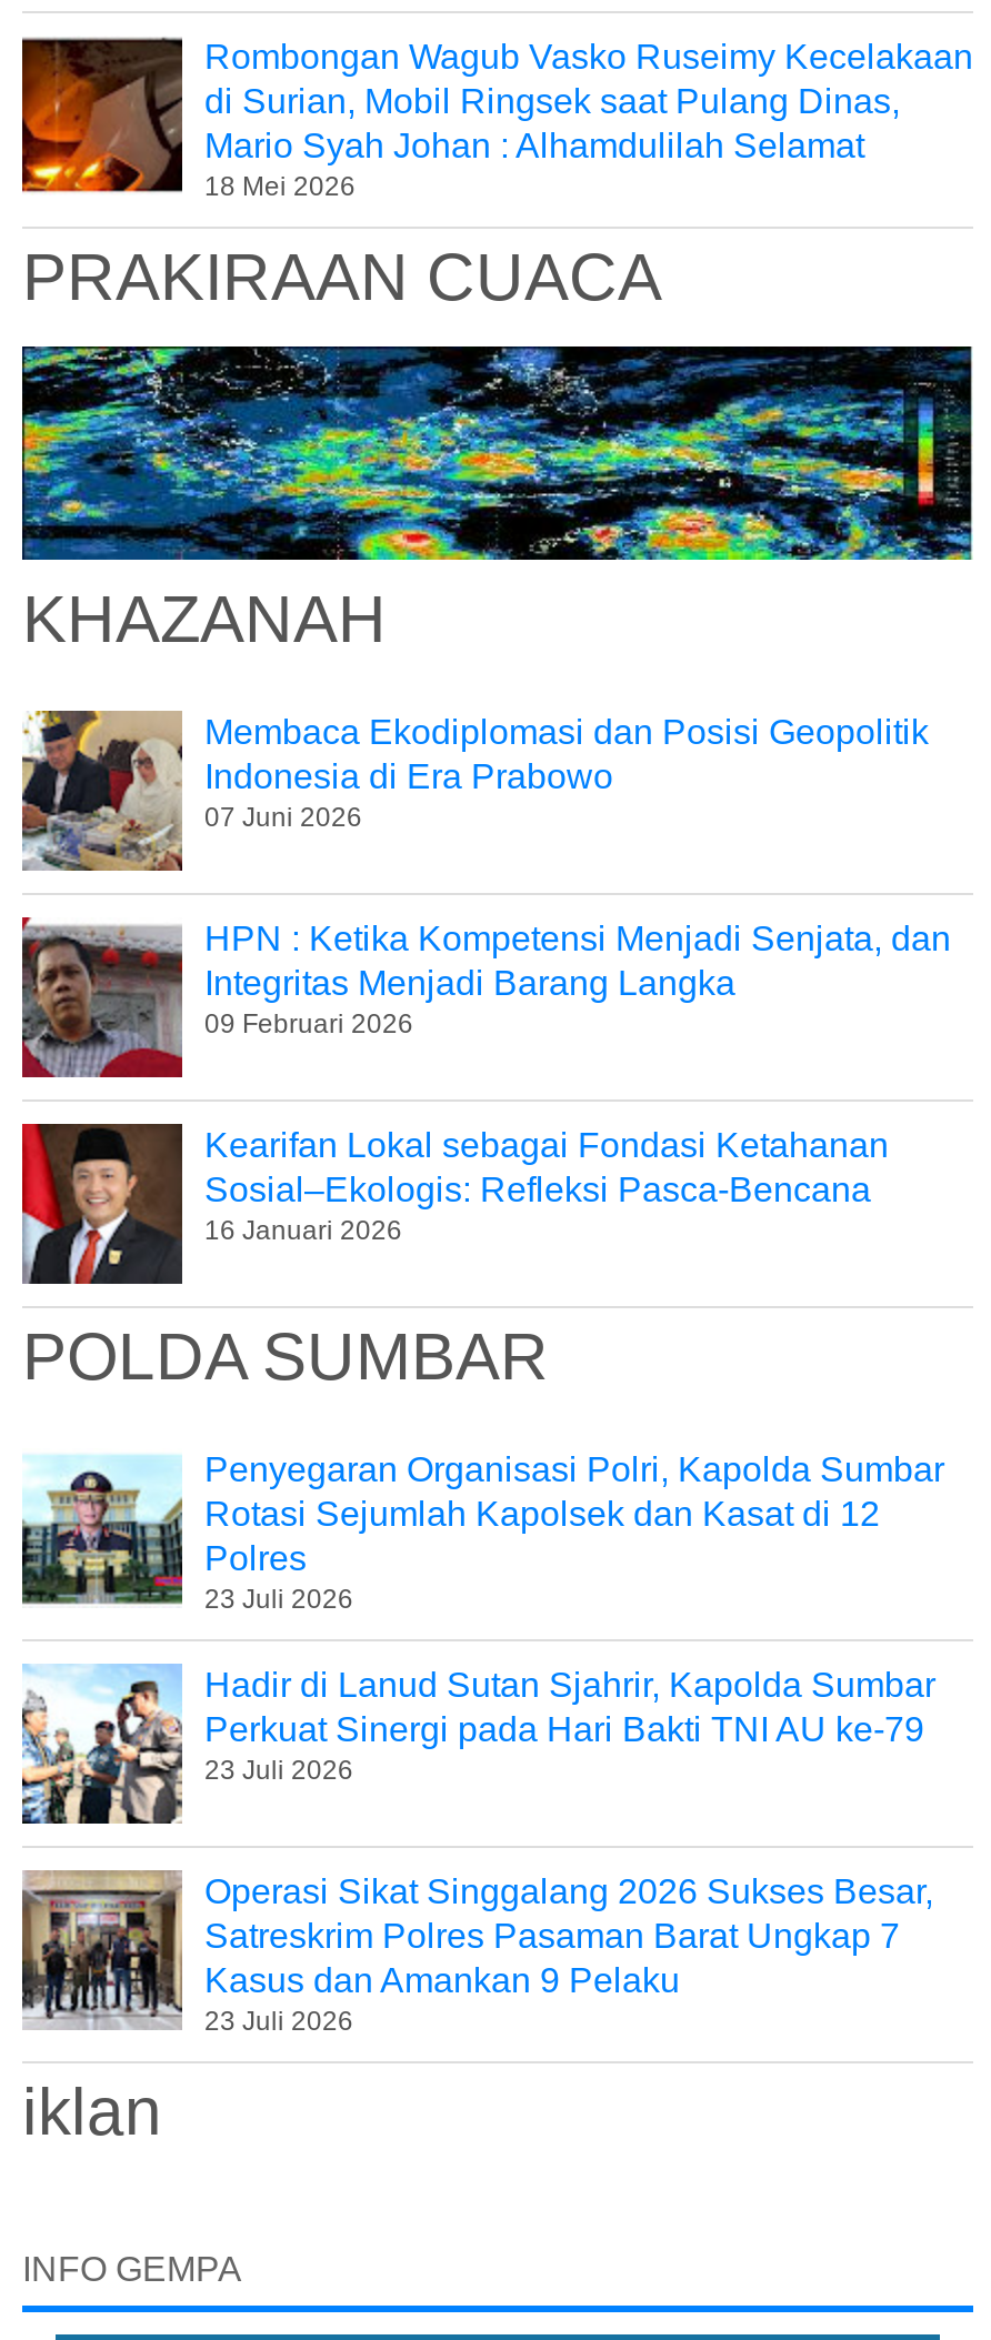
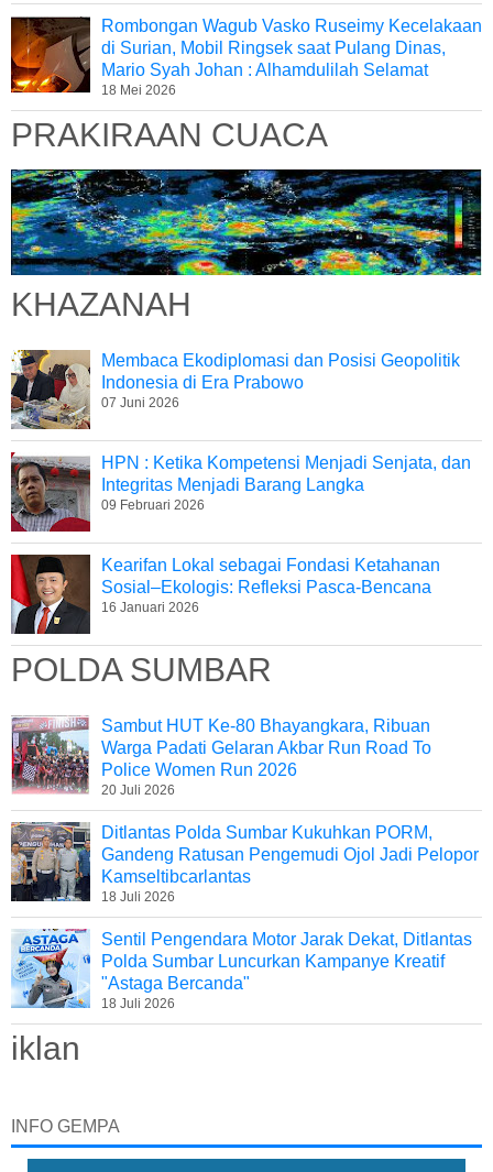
- [image]
- Penyegaran Organisasi Polri, Kapolda Sumbar
- Rotasi Sejumlah Kapolsek dan Kasat di 12
- Polres
- 23 Juli 2026
+ [image]
+ Sambut HUT Ke-80 Bhayangkara, Ribuan
+ Warga Padati Gelaran Akbar Run Road To
+ Police Women Run 2026
+ 20 Juli 2026

- [image]
- Hadir di Lanud Sutan Sjahrir, Kapolda Sumbar
- Perkuat Sinergi pada Hari Bakti TNI AU ke-79
- 23 Juli 2026
+ [image]
+ Ditlantas Polda Sumbar Kukuhkan PORM,
+ Gandeng Ratusan Pengemudi Ojol Jadi Pelopor
+ Kamseltibcarlantas
+ 18 Juli 2026

- [image]
- Operasi Sikat Singgalang 2026 Sukses Besar,
- Satreskrim Polres Pasaman Barat Ungkap 7
- Kasus dan Amankan 9 Pelaku
- 23 Juli 2026
+ [image]
+ Sentil Pengendara Motor Jarak Dekat, Ditlantas
+ Polda Sumbar Luncurkan Kampanye Kreatif
+ "Astaga Bercanda"
+ 18 Juli 2026
